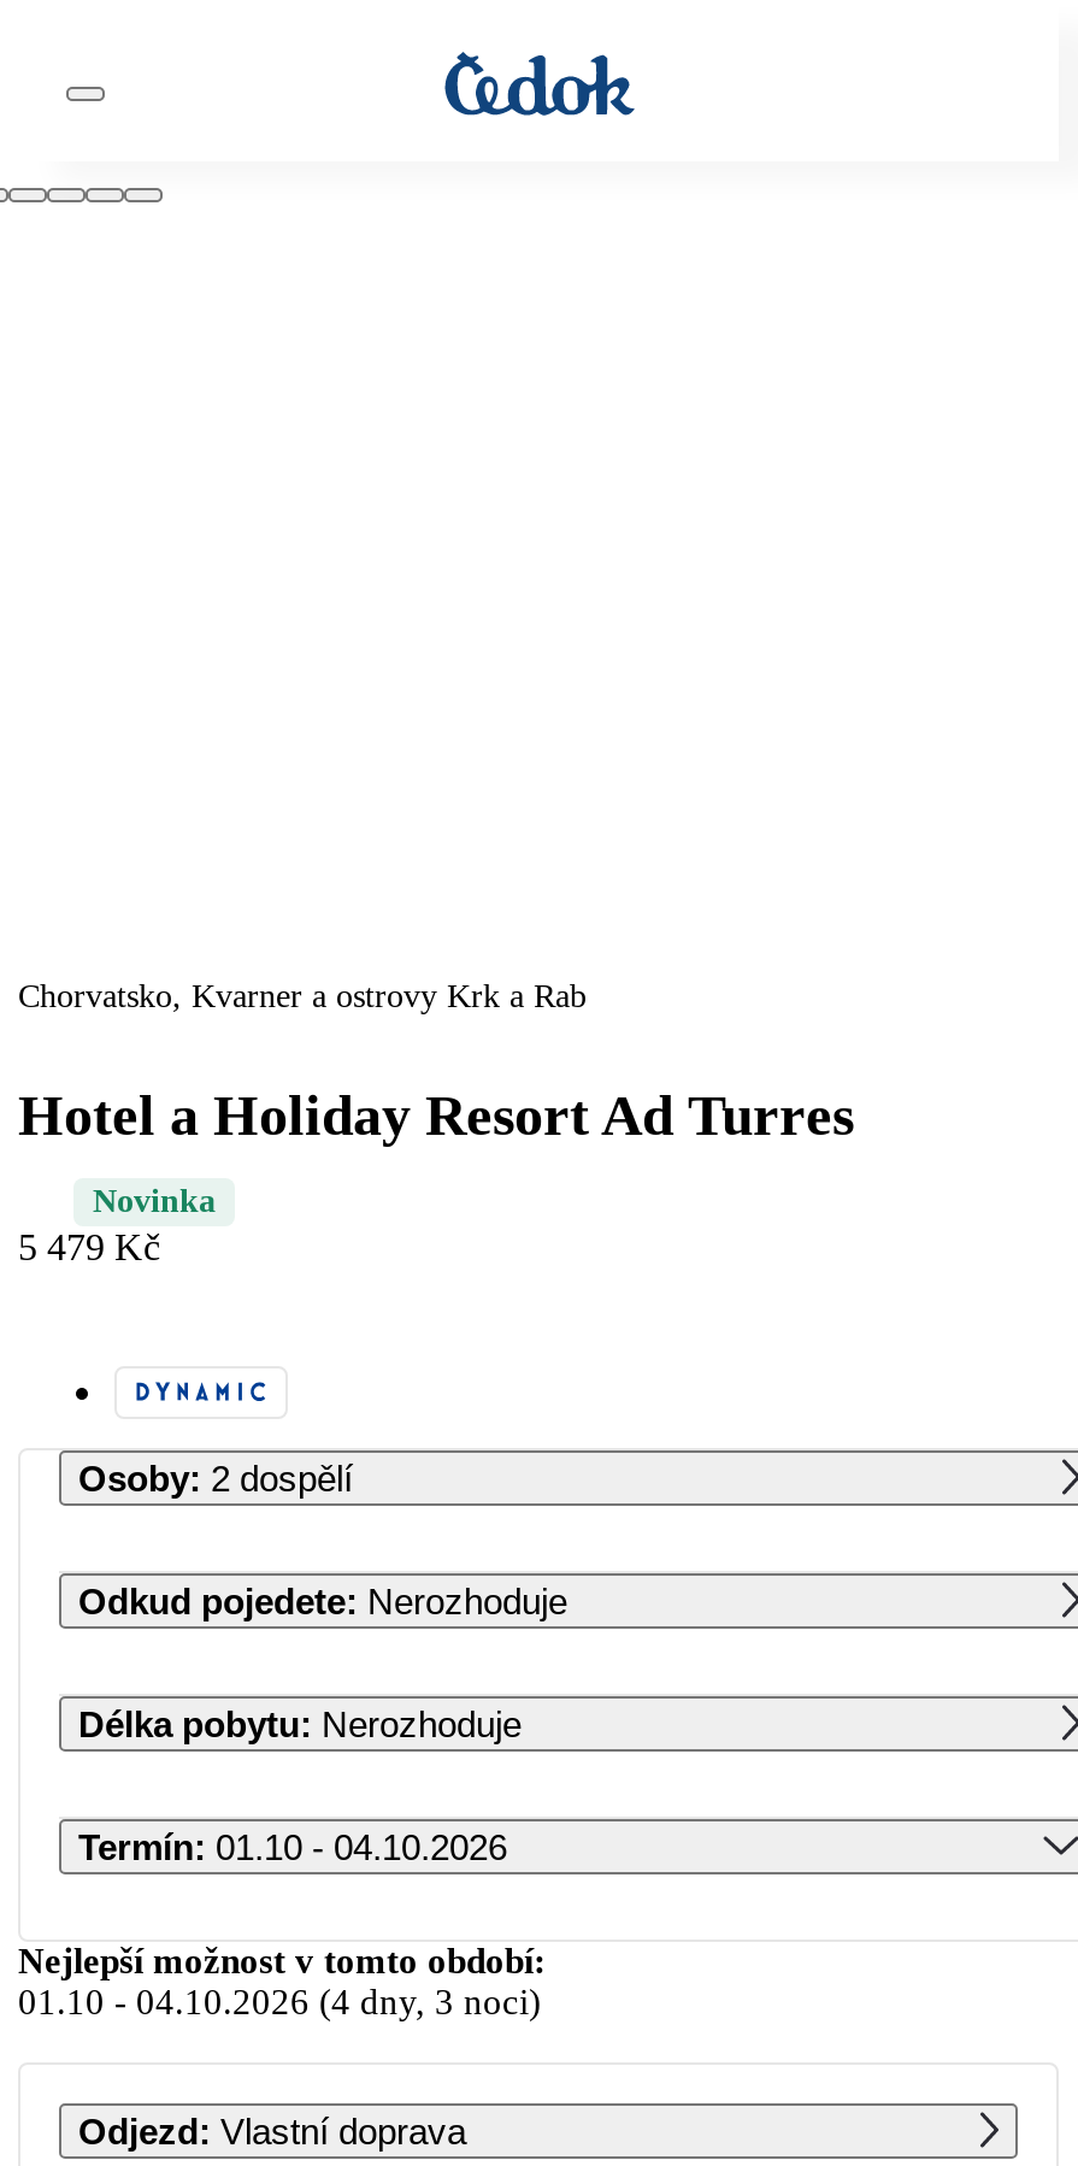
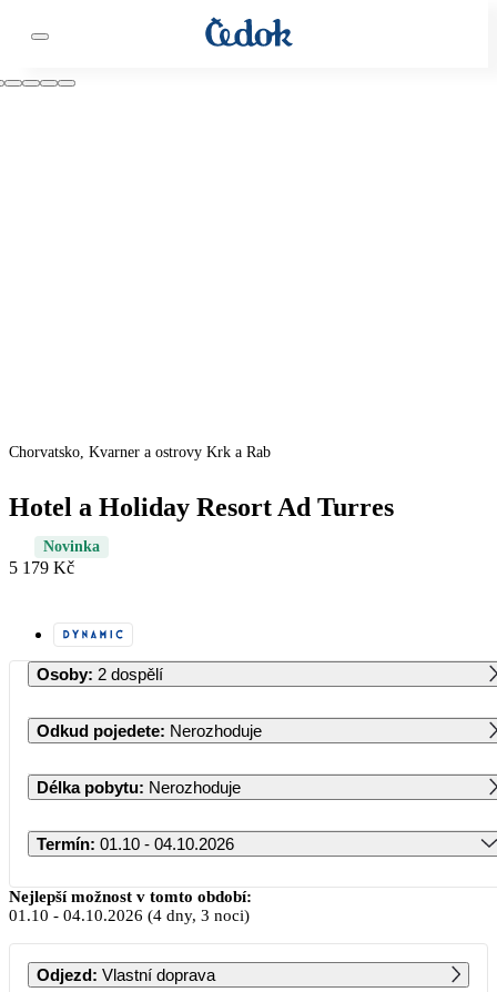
- 5 479 Kč
+ 5 179 Kč
